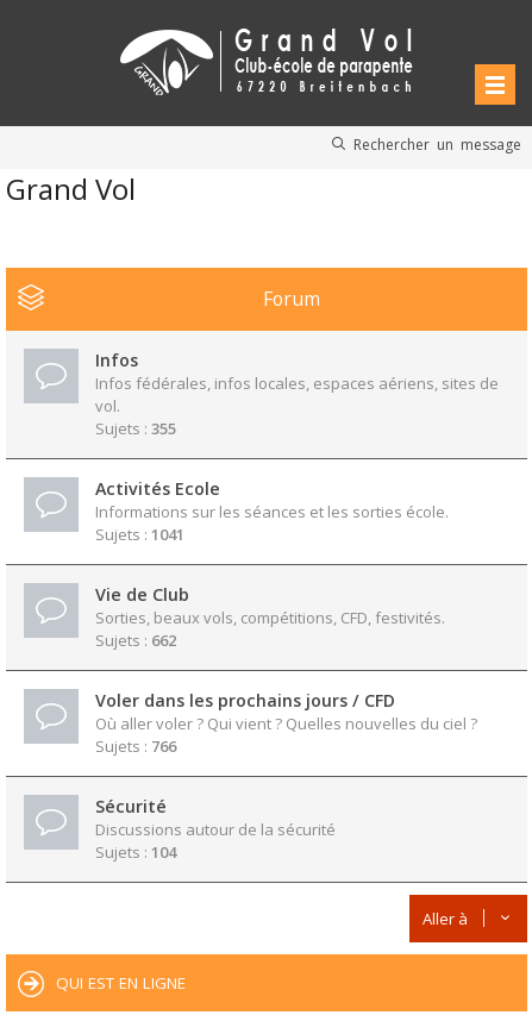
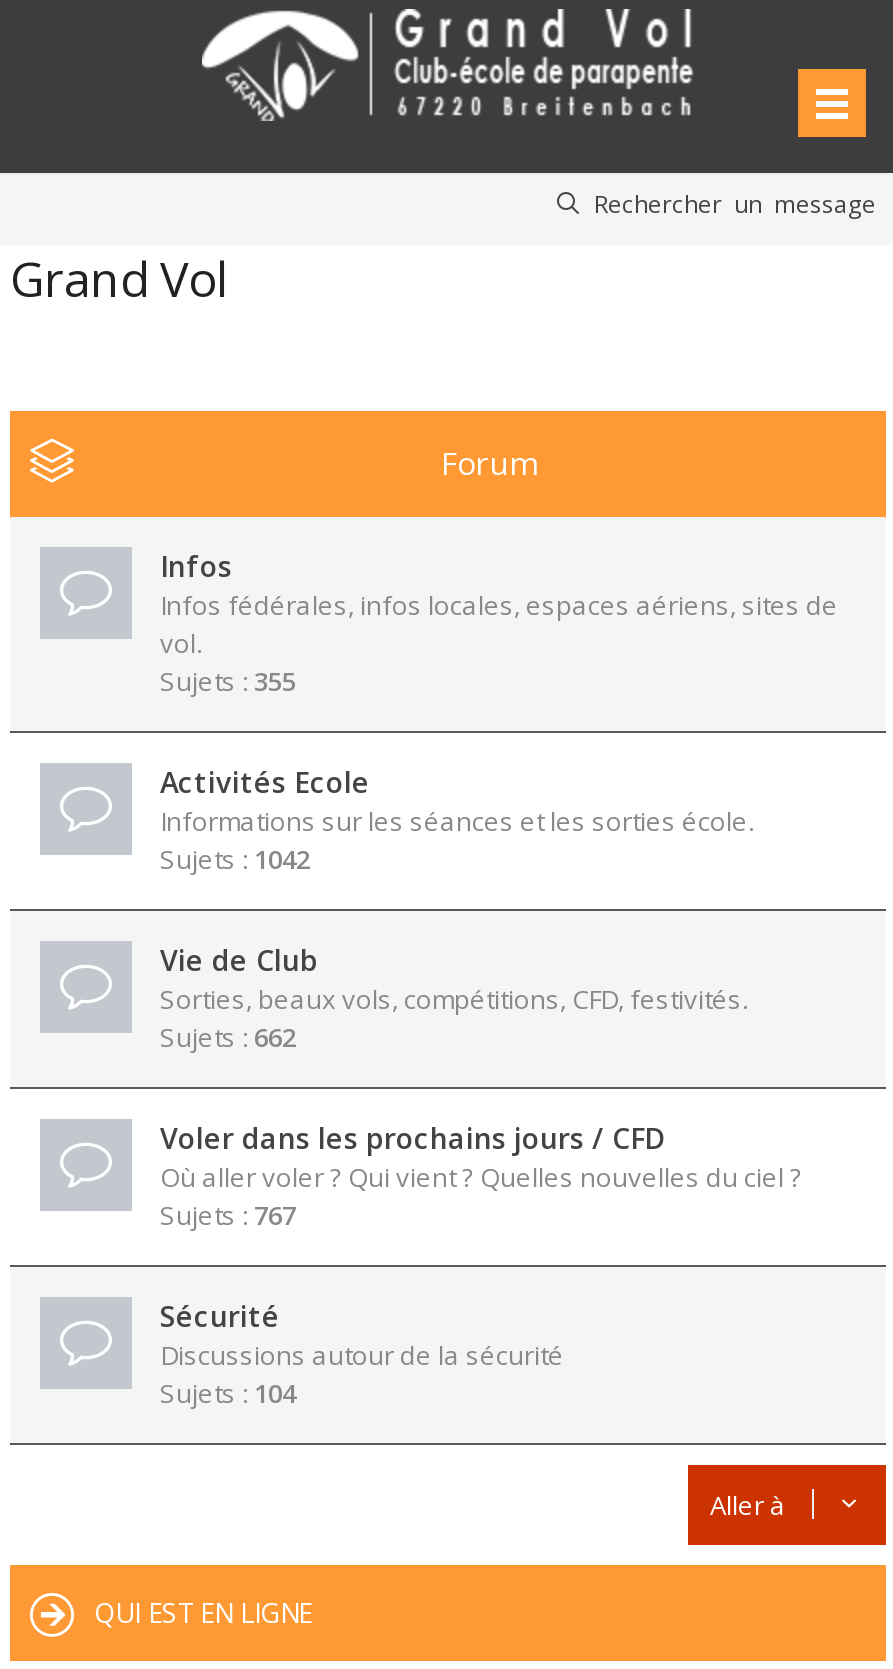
- Sujets : 1041
+ Sujets : 1042

- Sujets : 766
+ Sujets : 767
